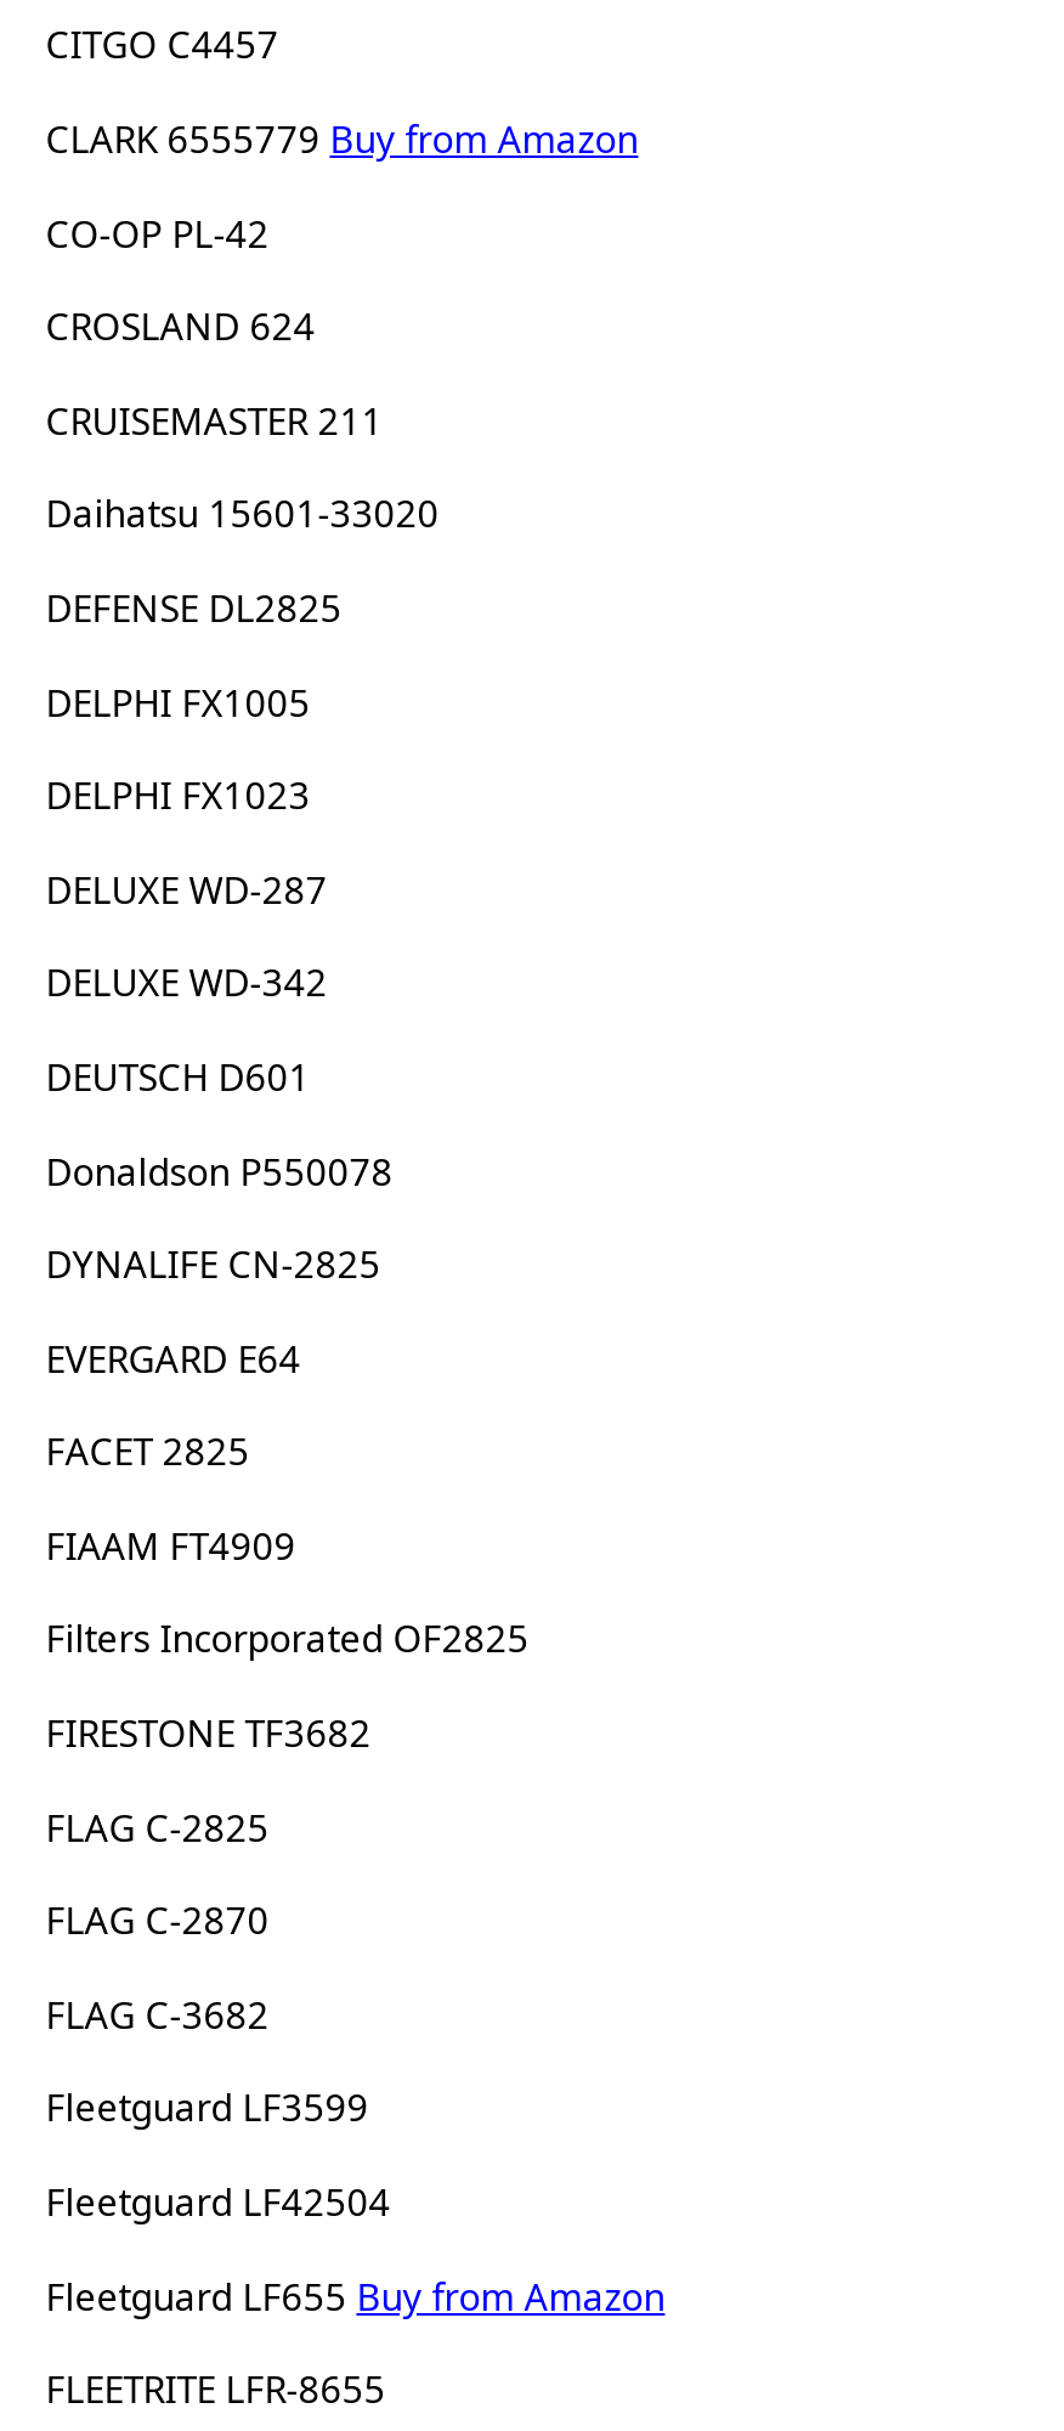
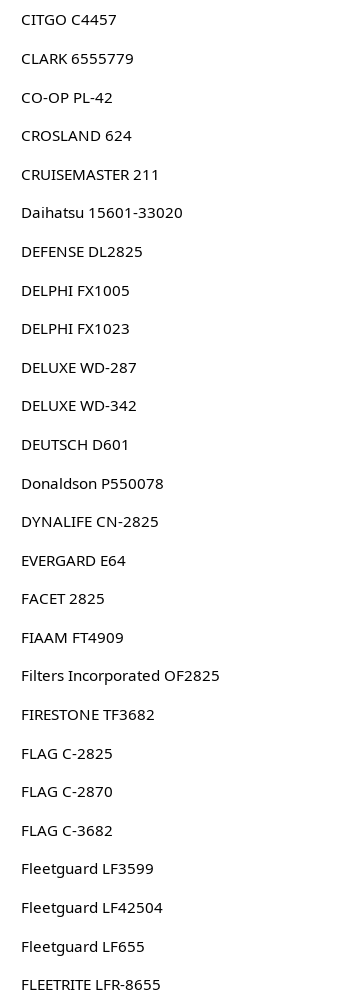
- CLARK 6555779 Buy from Amazon
+ CLARK 6555779

- Fleetguard LF655 Buy from Amazon
+ Fleetguard LF655
